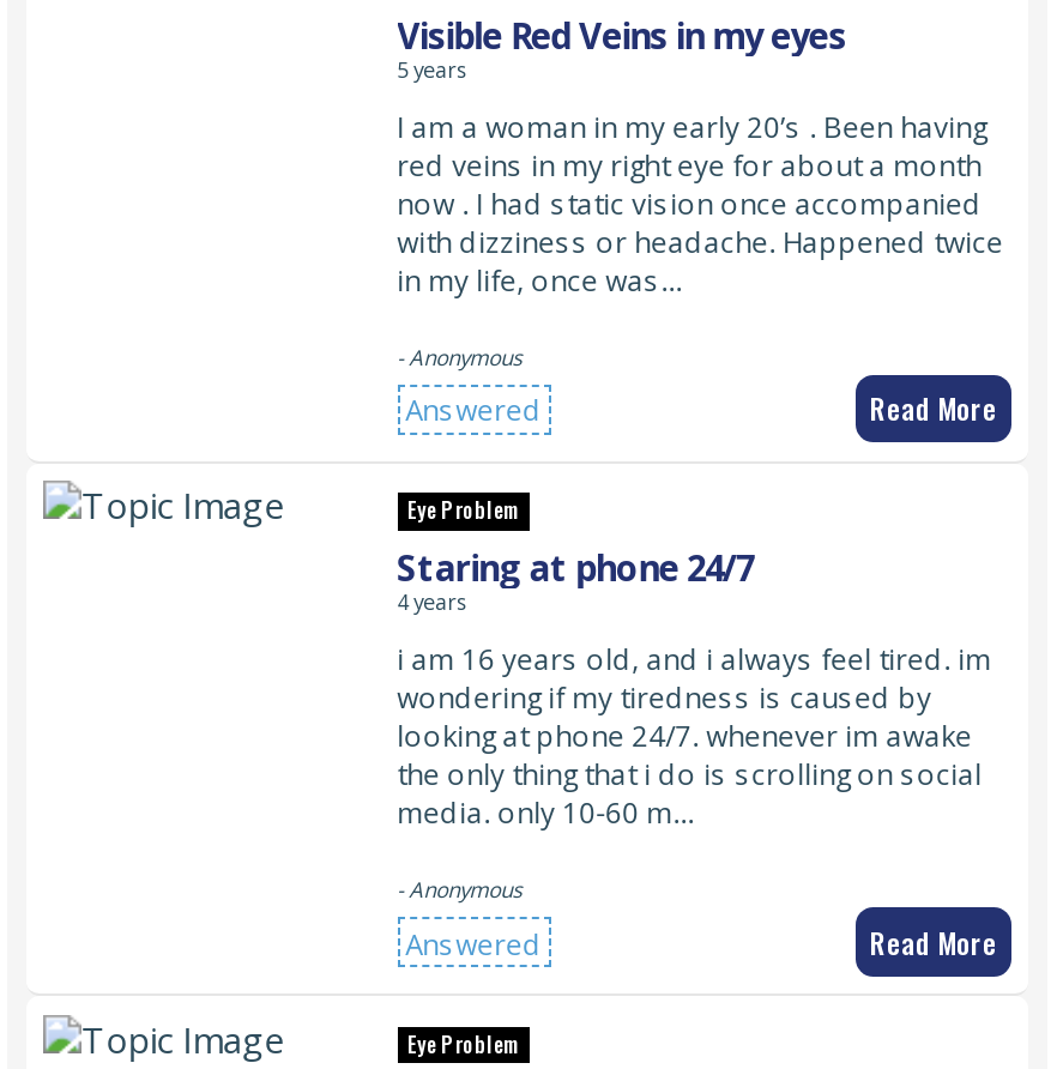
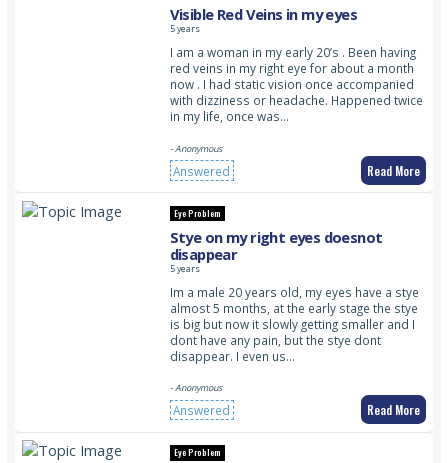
- Staring at phone 24/7
- 4 years
+ Stye on my right eyes doesnot
+ disappear
+ 5 years

- i am 16 years old, and i always feel tired. im
- wondering if my tiredness is caused by
- looking at phone 24/7. whenever im awake
- the only thing that i do is scrolling on social
- media. only 10-60 m…
+ Im a male 20 years old, my eyes have a stye
+ almost 5 months, at the early stage the stye
+ is big but now it slowly getting smaller and I
+ dont have any pain, but the stye dont
+ disappear. I even us…
